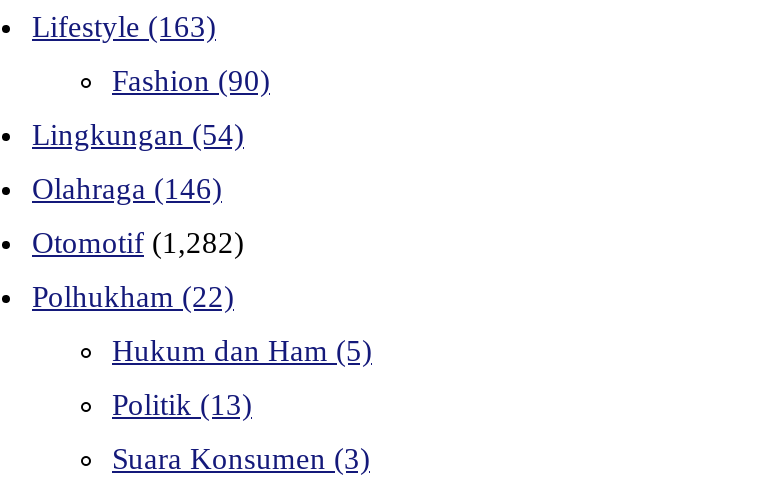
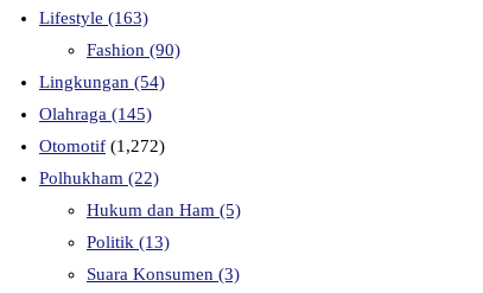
- Olahraga (146)
+ Olahraga (145)

- Otomotif (1,282)
+ Otomotif (1,272)
